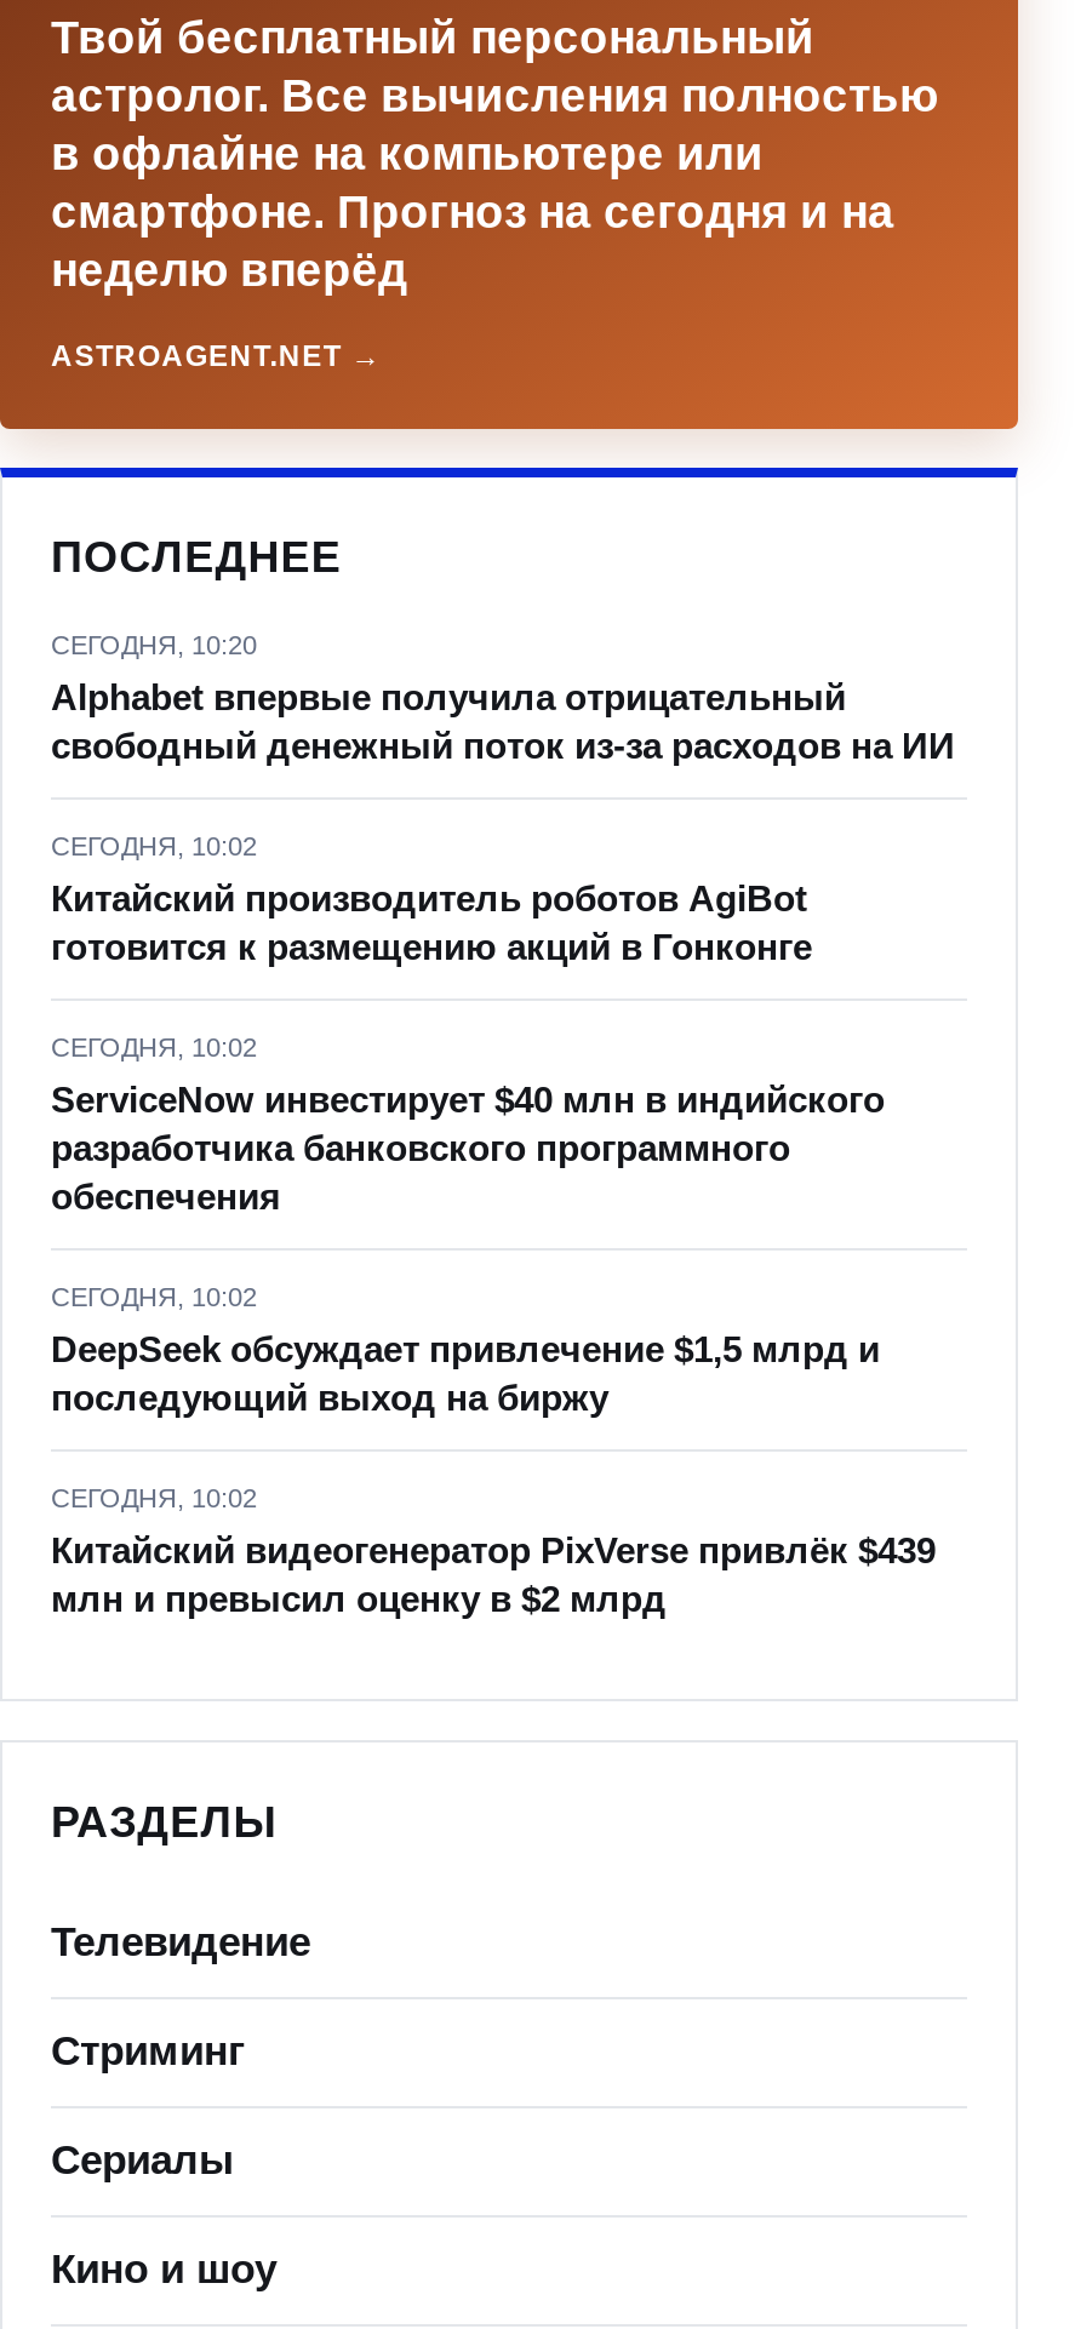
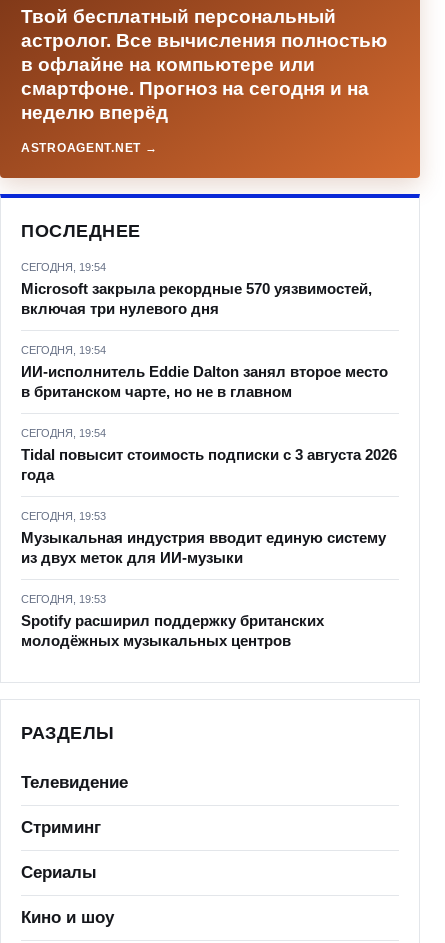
- СЕГОДНЯ, 10:20
- Alphabet впервые получила отрицательный
- свободный денежный поток из-за расходов на ИИ
+ СЕГОДНЯ, 19:54
+ Microsoft закрыла рекордные 570 уязвимостей,
+ включая три нулевого дня

- СЕГОДНЯ, 10:02
- Китайский производитель роботов AgiBot
- готовится к размещению акций в Гонконге
+ СЕГОДНЯ, 19:54
+ ИИ-исполнитель Eddie Dalton занял второе место
+ в британском чарте, но не в главном

- СЕГОДНЯ, 10:02
- ServiceNow инвестирует $40 млн в индийского
- разработчика банковского программного
- обеспечения
+ СЕГОДНЯ, 19:54
+ Tidal повысит стоимость подписки с 3 августа 2026
+ года

- СЕГОДНЯ, 10:02
- DeepSeek обсуждает привлечение $1,5 млрд и
- последующий выход на биржу
+ СЕГОДНЯ, 19:53
+ Музыкальная индустрия вводит единую систему
+ из двух меток для ИИ-музыки

- СЕГОДНЯ, 10:02
- Китайский видеогенератор PixVerse привлёк $439
- млн и превысил оценку в $2 млрд
+ СЕГОДНЯ, 19:53
+ Spotify расширил поддержку британских
+ молодёжных музыкальных центров
